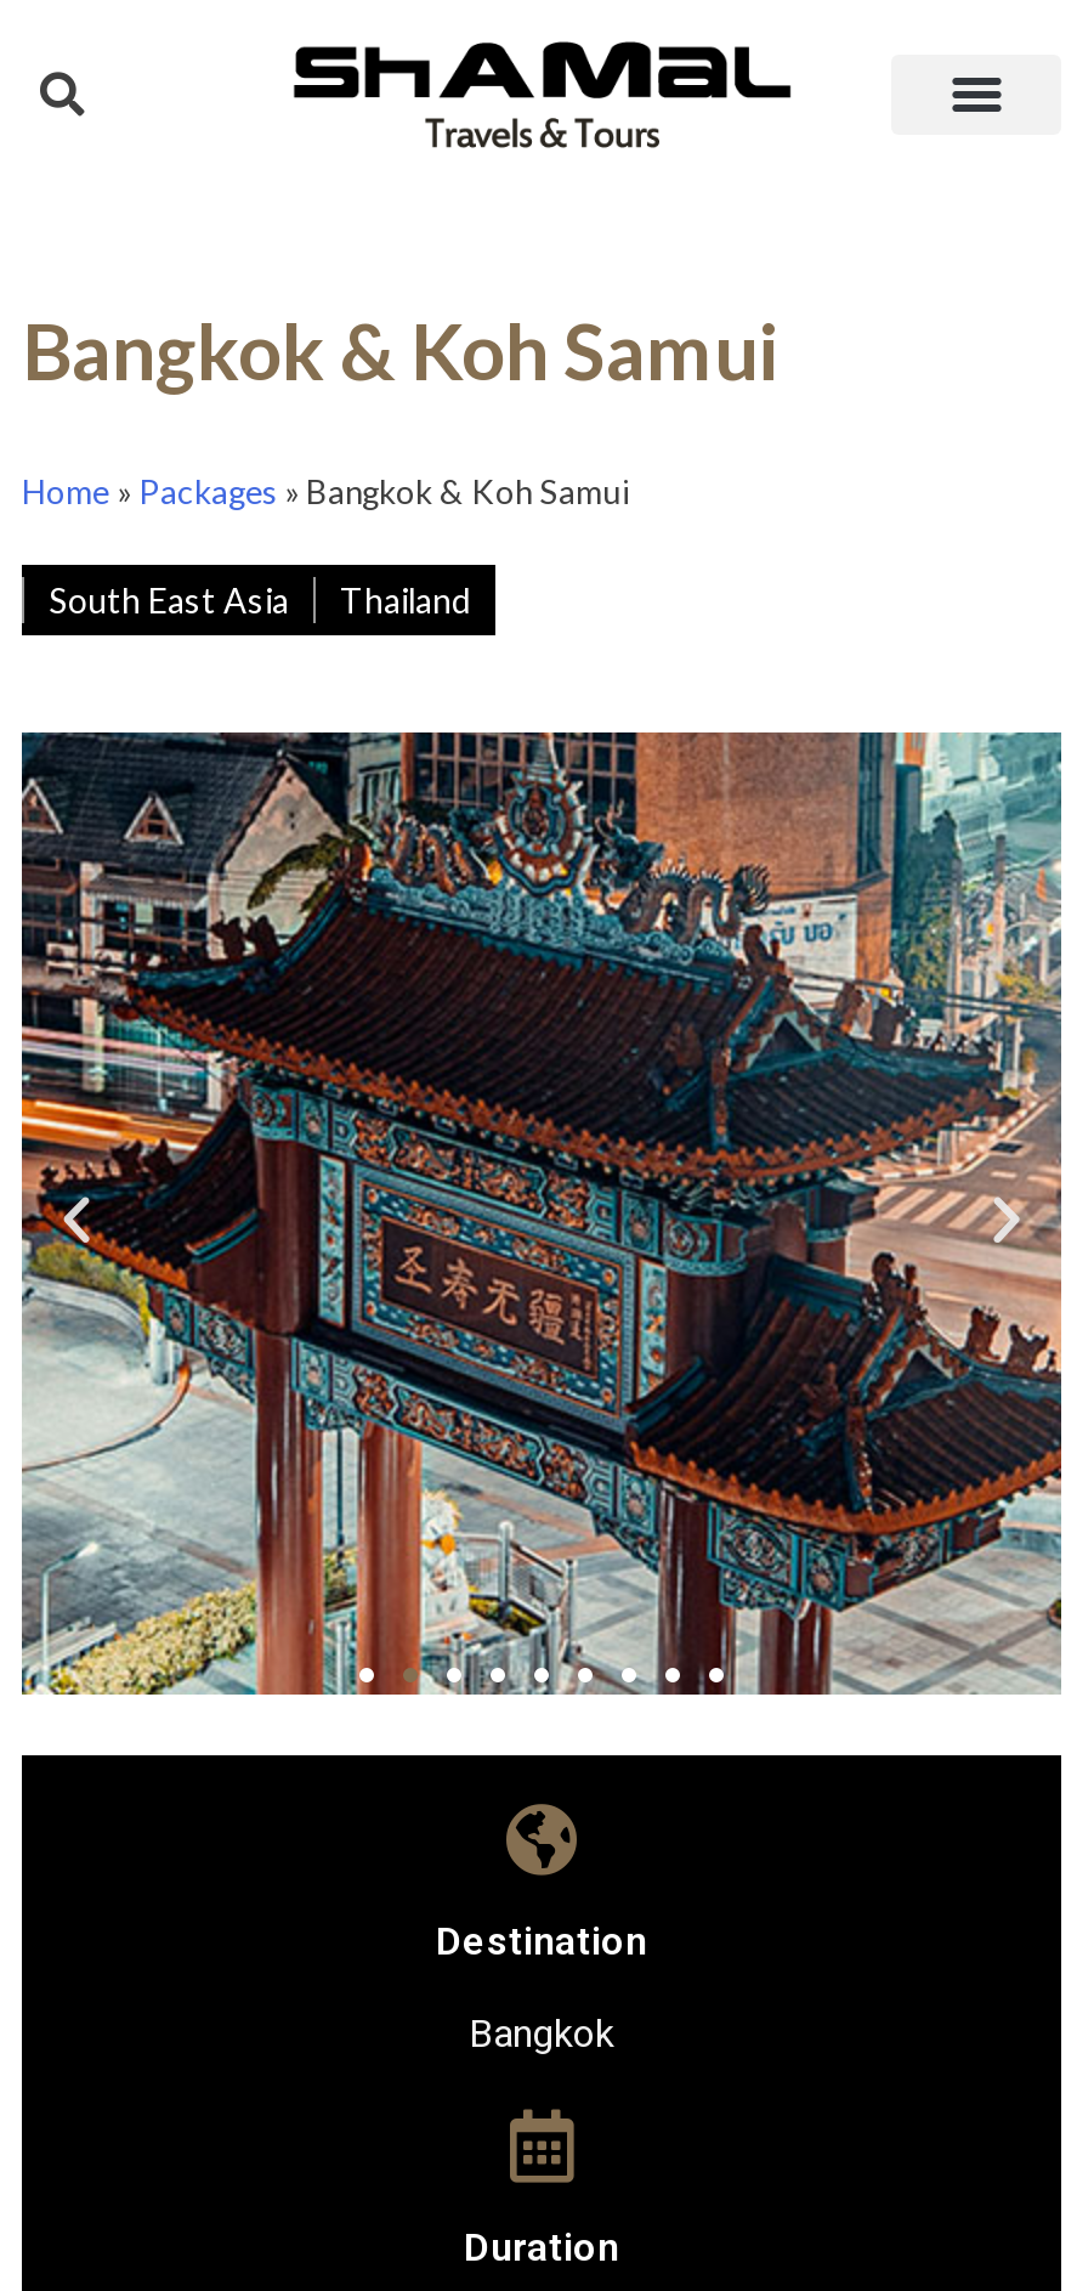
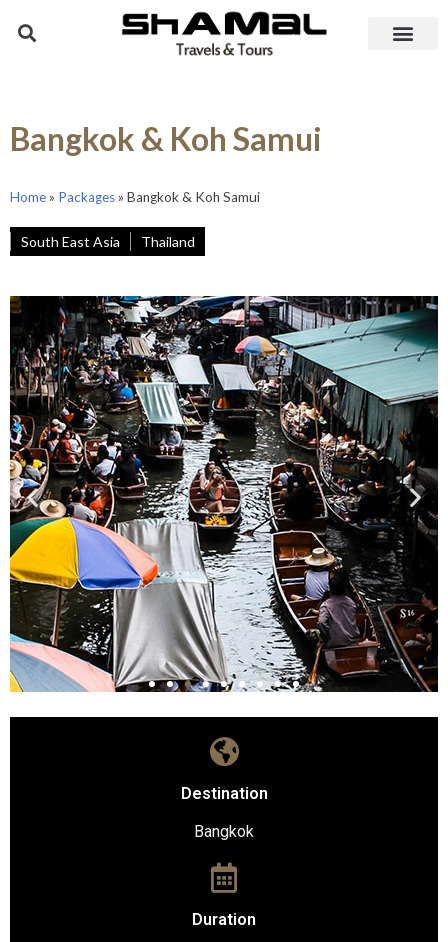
- [image]
+ [image]
